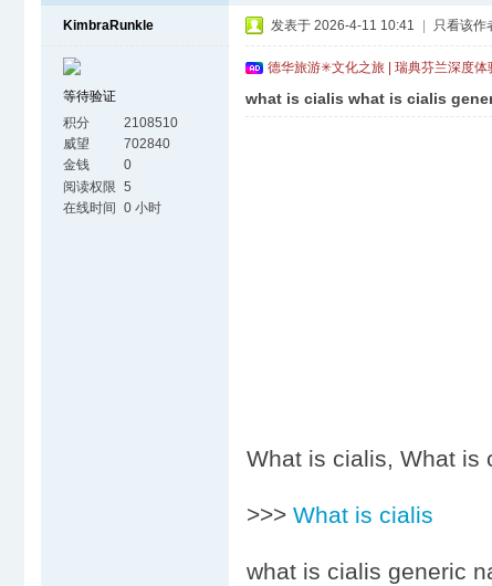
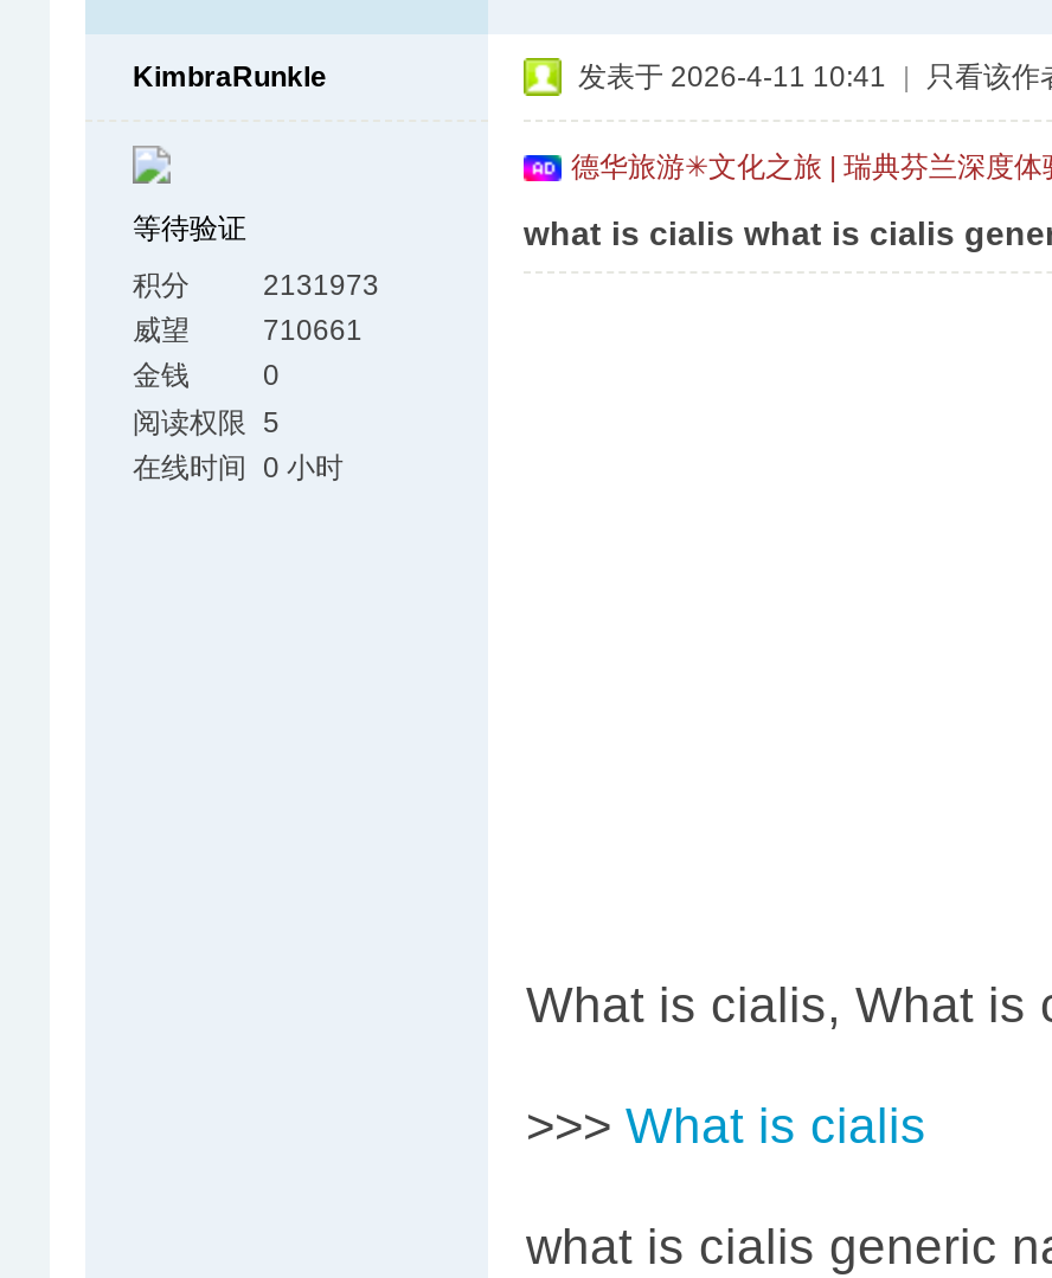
- 2108510
+ 2131973

- 702840
+ 710661
